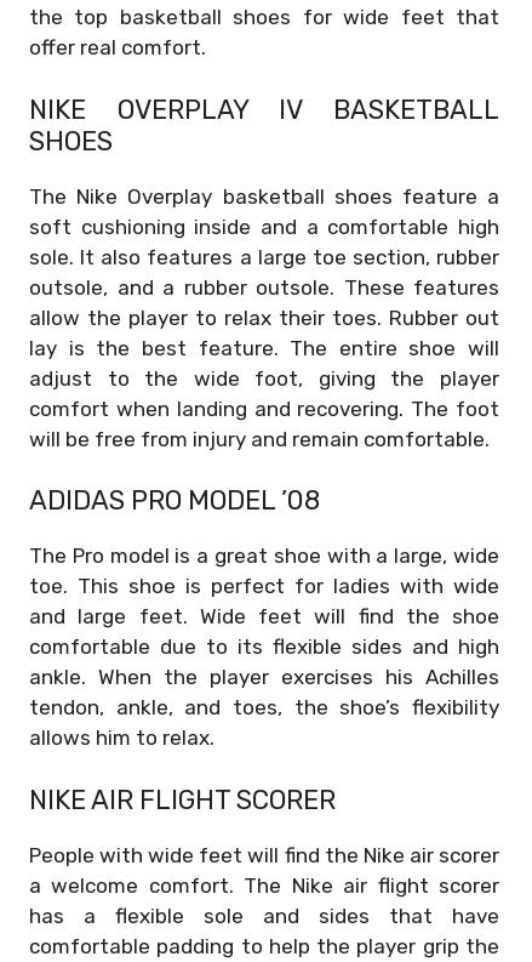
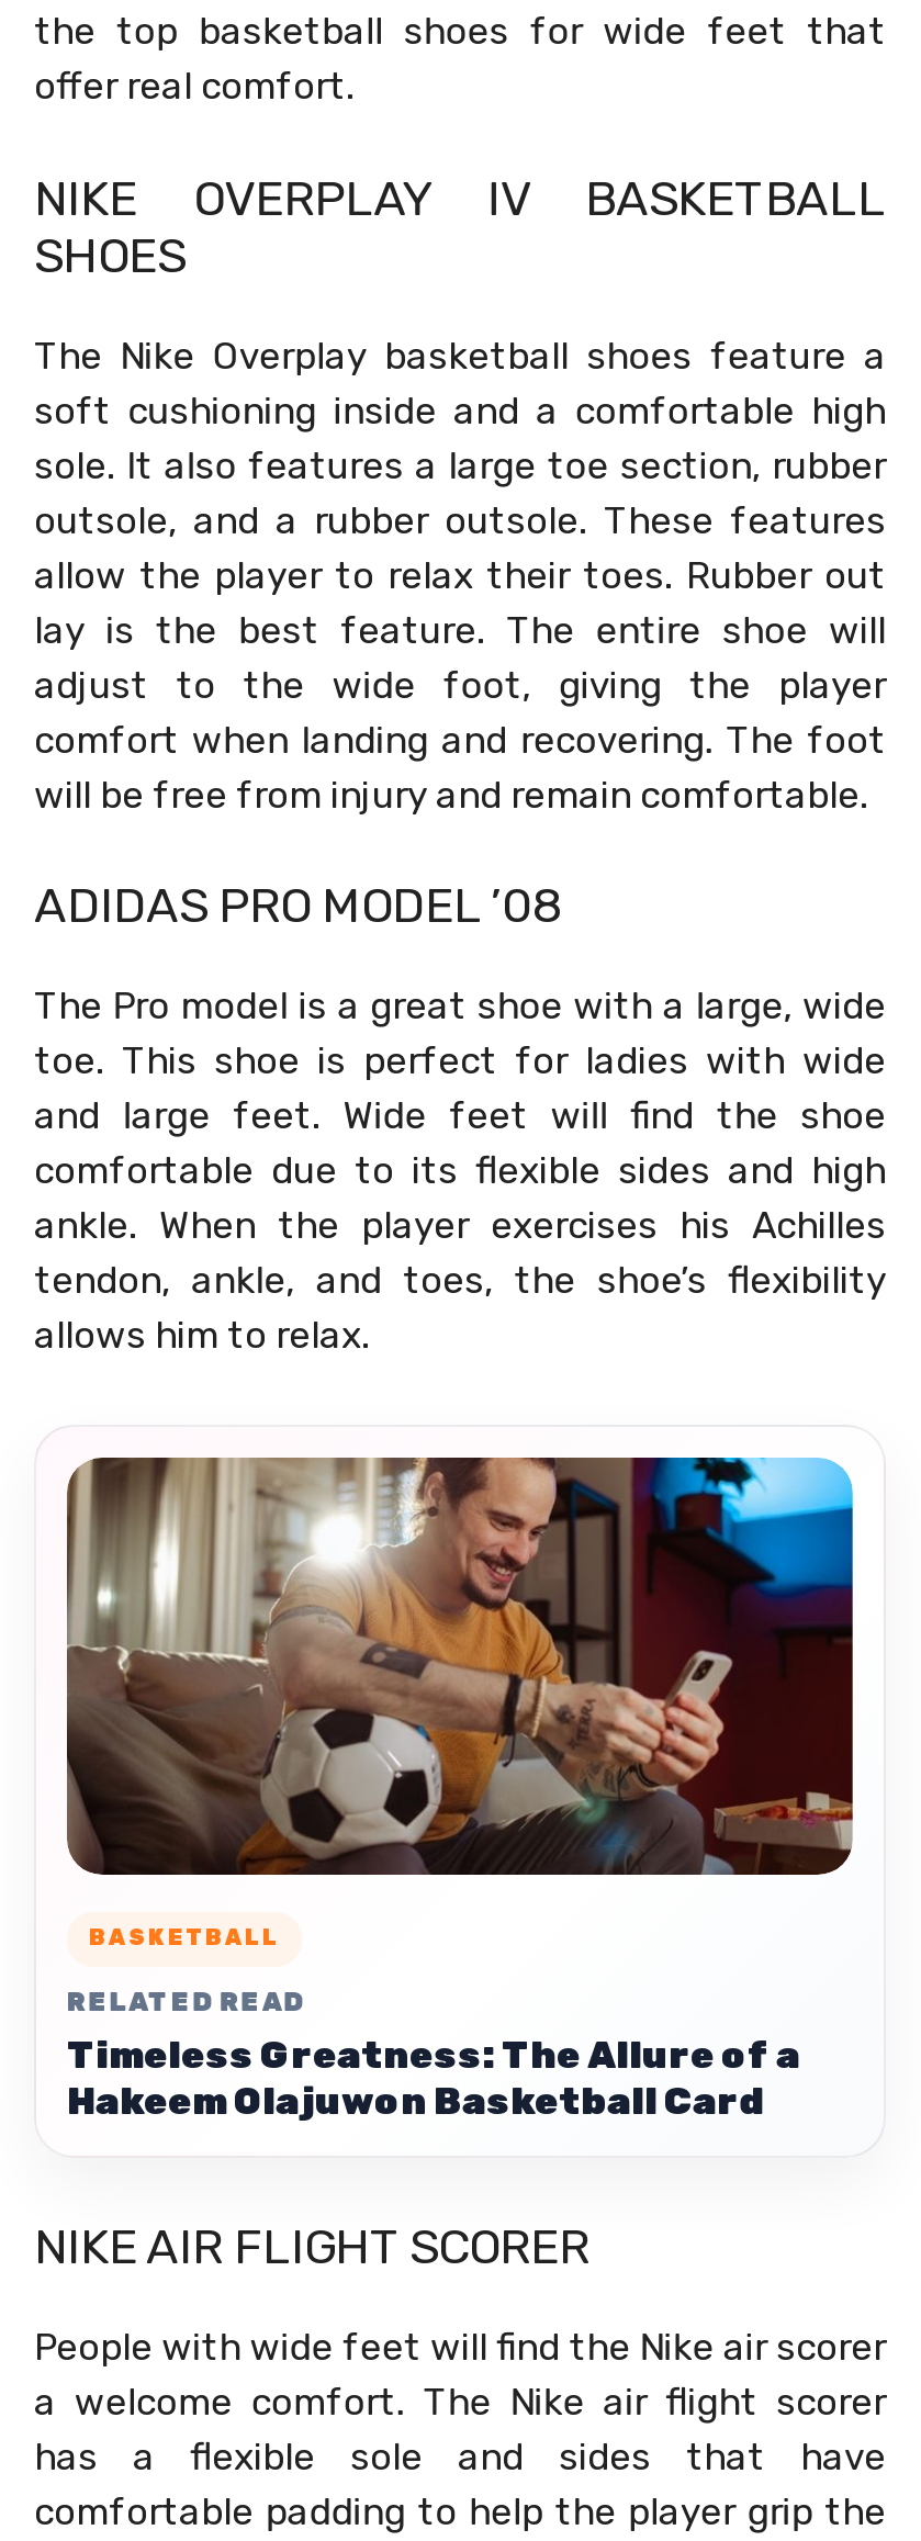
+ [image]
+ BASKETBALL
+ RELATED READ
+ Timeless Greatness: The Allure of a
+ Hakeem Olajuwon Basketball Card
